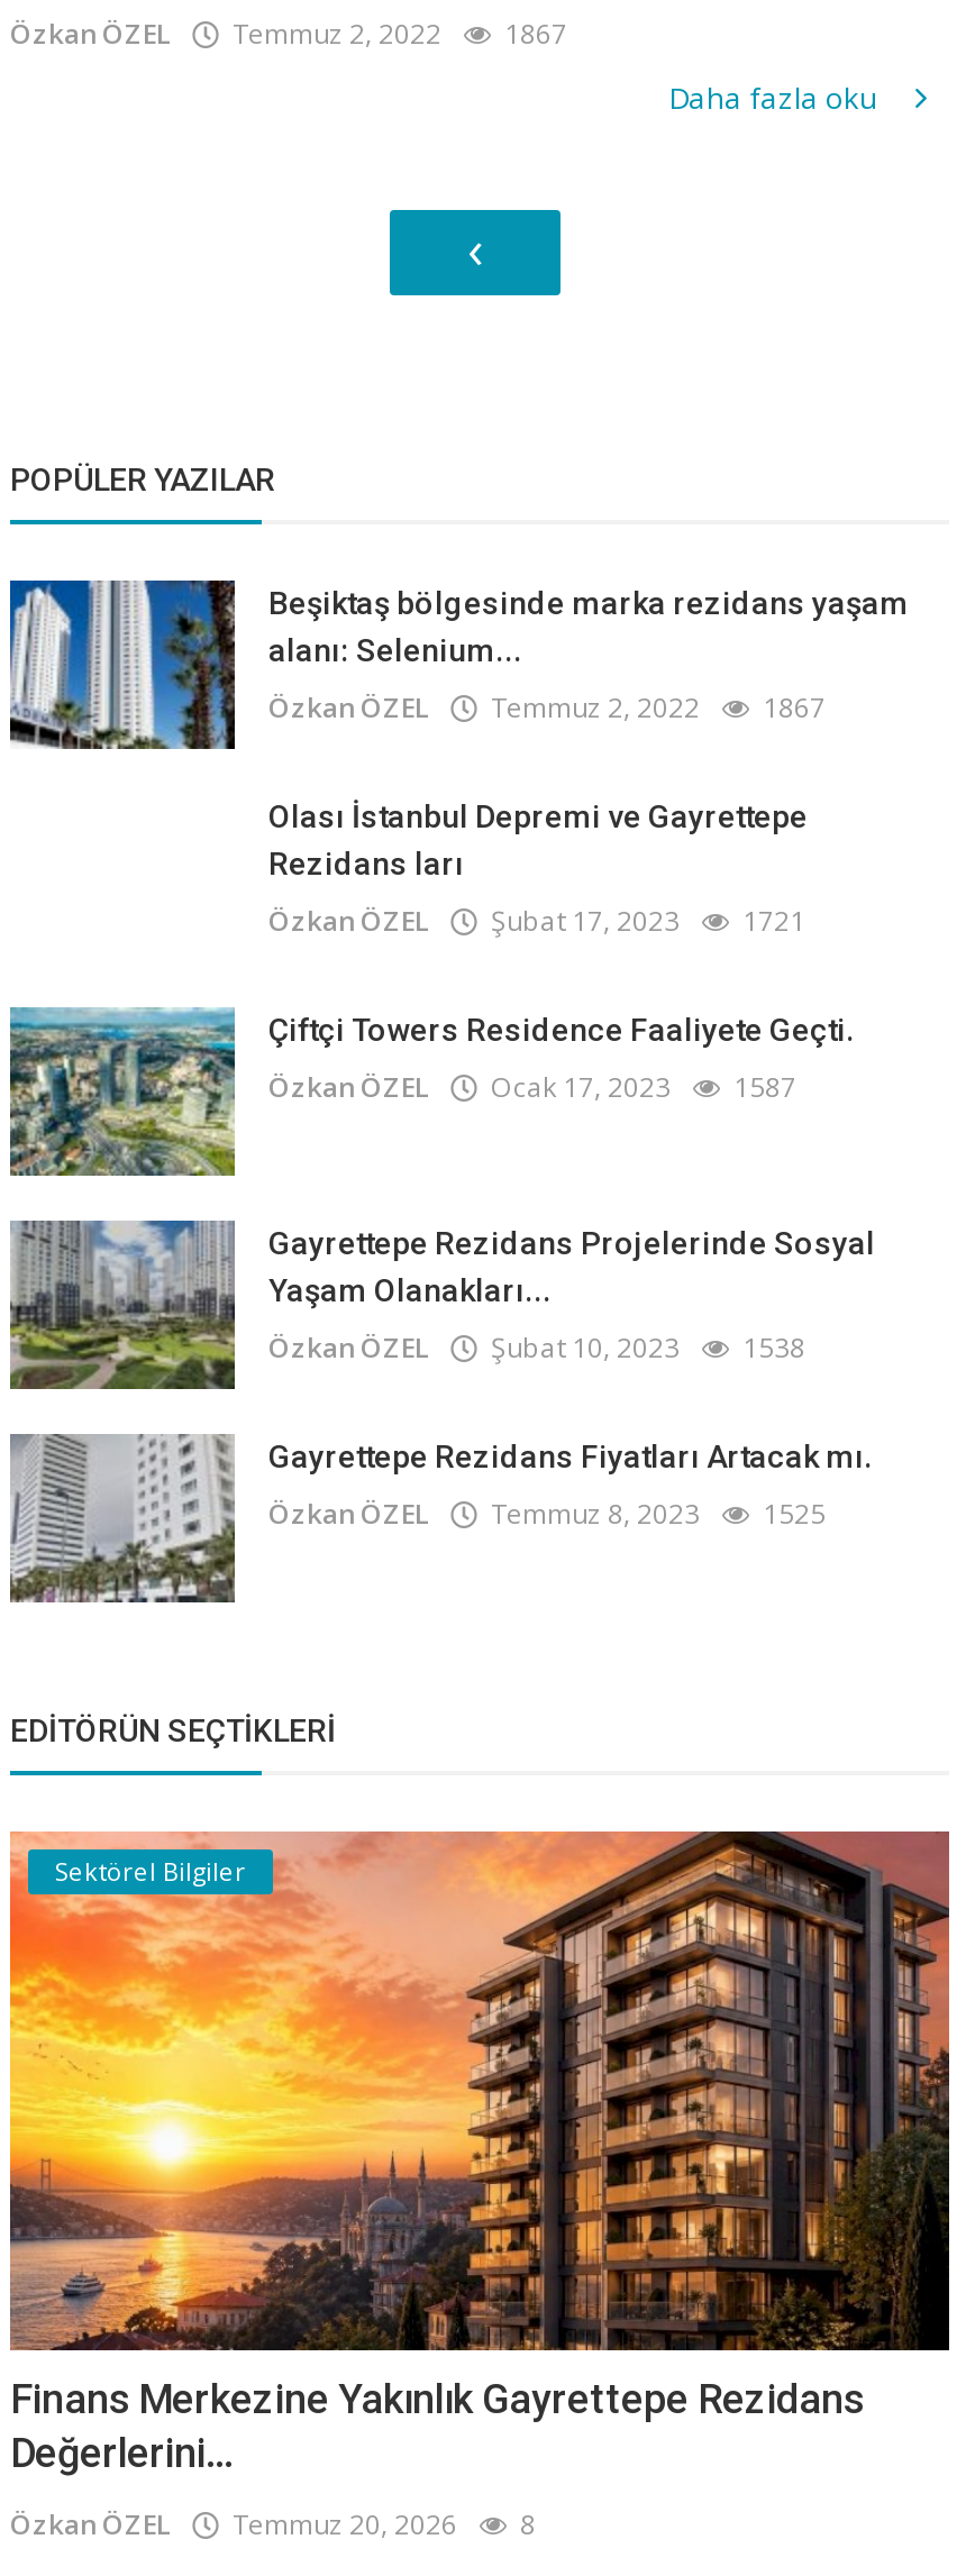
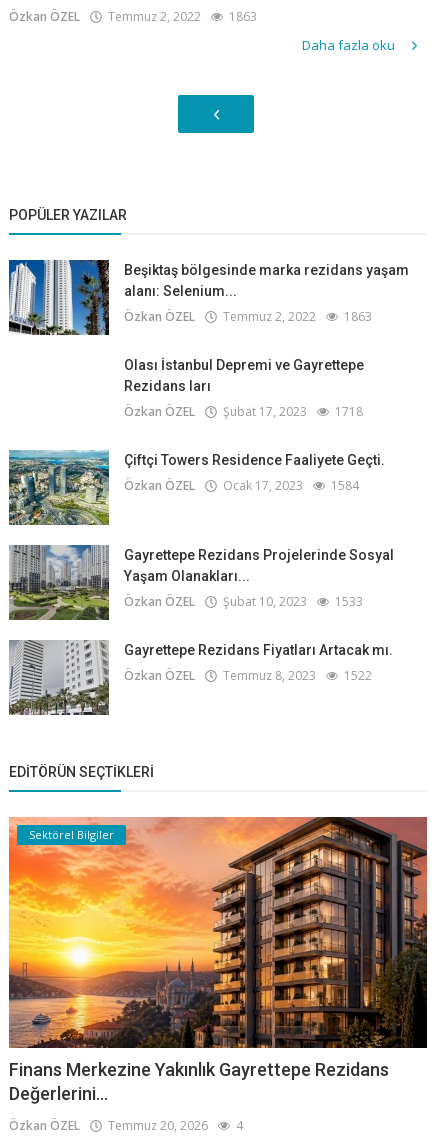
- Özkan ÖZEL Temmuz 2, 2022 1867
+ Özkan ÖZEL Temmuz 2, 2022 1863

- Özkan ÖZEL Temmuz 2, 2022 1867
+ Özkan ÖZEL Temmuz 2, 2022 1863

- Özkan ÖZEL Şubat 17, 2023 1721
+ Özkan ÖZEL Şubat 17, 2023 1718

- Özkan ÖZEL Ocak 17, 2023 1587
+ Özkan ÖZEL Ocak 17, 2023 1584

- Özkan ÖZEL Şubat 10, 2023 1538
+ Özkan ÖZEL Şubat 10, 2023 1533

- Özkan ÖZEL Temmuz 8, 2023 1525
+ Özkan ÖZEL Temmuz 8, 2023 1522

- Özkan ÖZEL Temmuz 20, 2026 8
+ Özkan ÖZEL Temmuz 20, 2026 4
